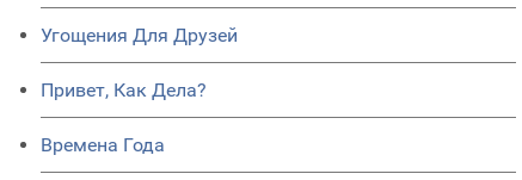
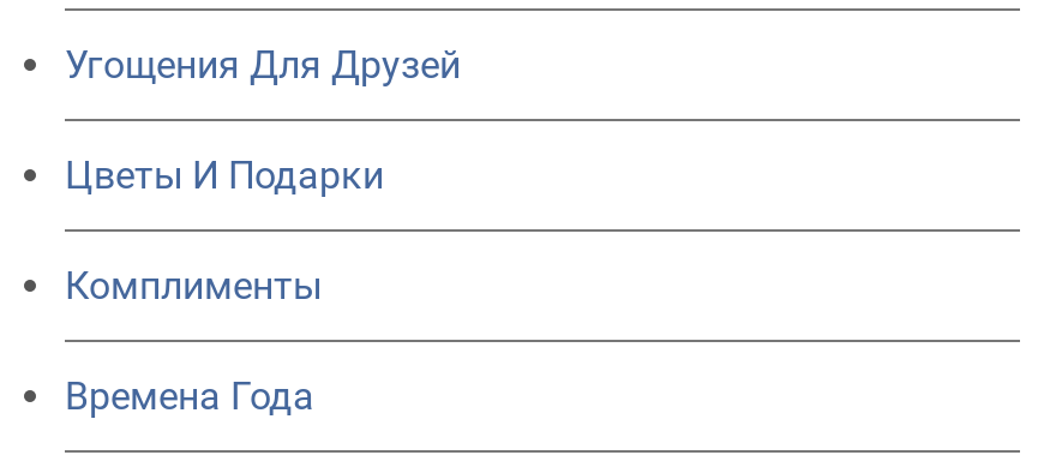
- Привет, Как Дела?
+ Цветы И Подарки
+ Комплименты
